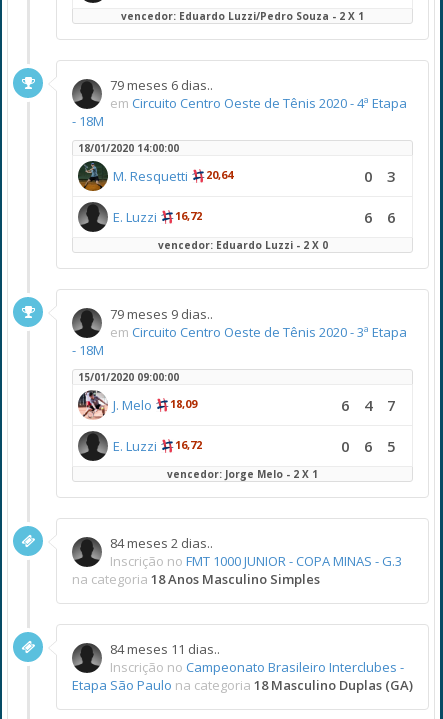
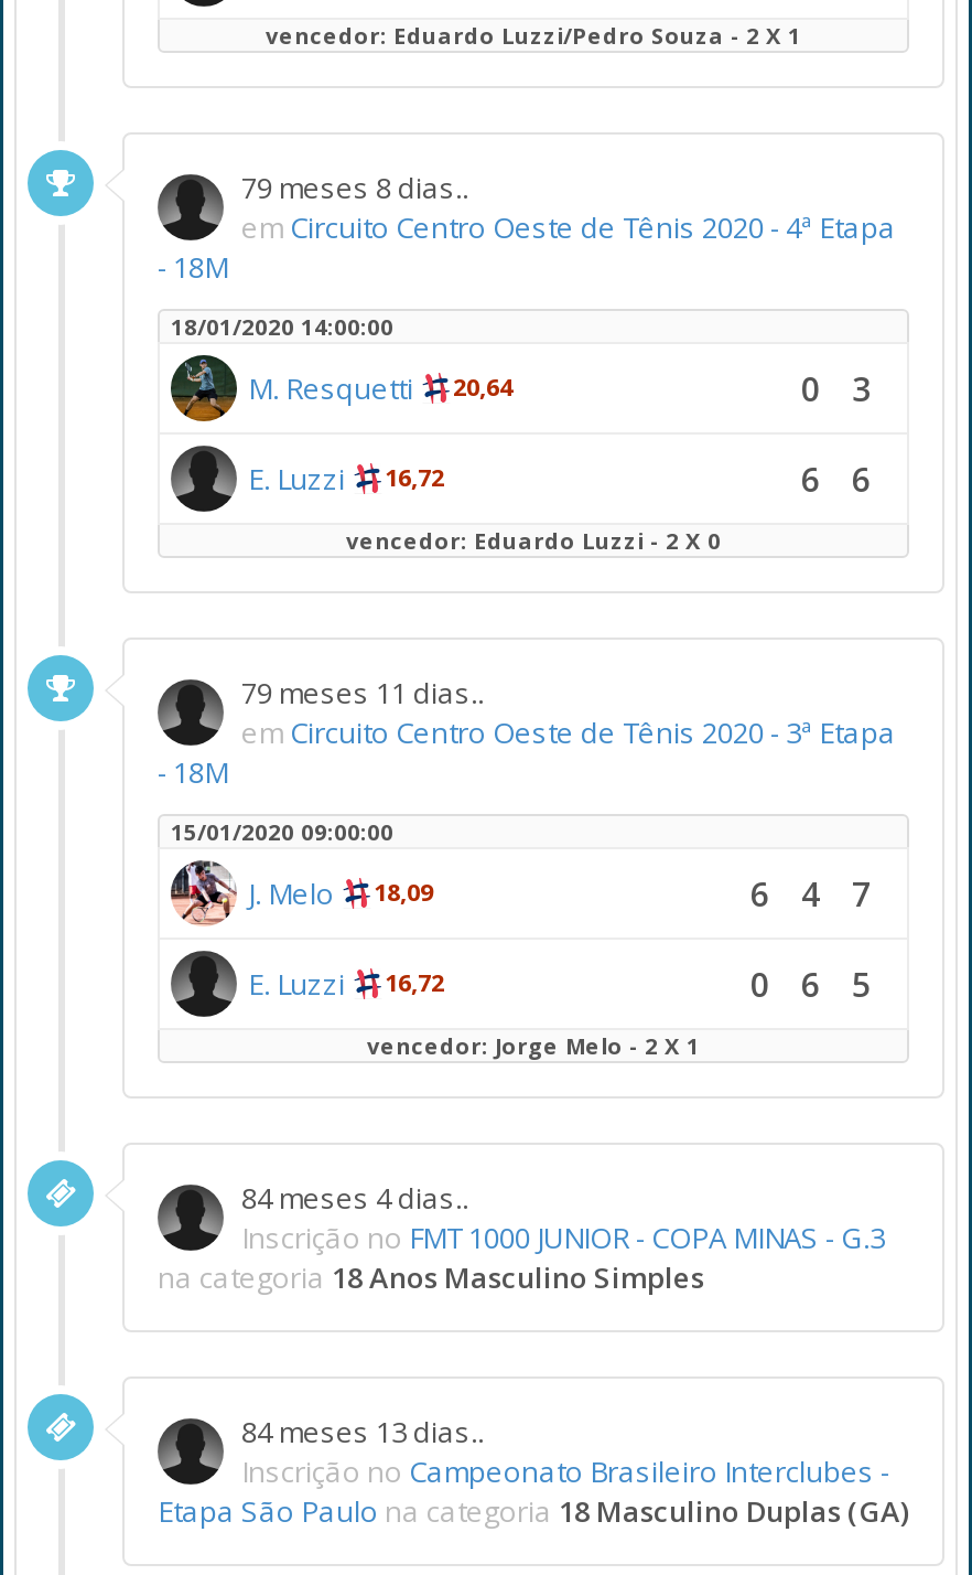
- 79 meses 6 dias..
+ 79 meses 8 dias..

- 79 meses 9 dias..
+ 79 meses 11 dias..

- 84 meses 2 dias..
+ 84 meses 4 dias..

- 84 meses 11 dias..
+ 84 meses 13 dias..
